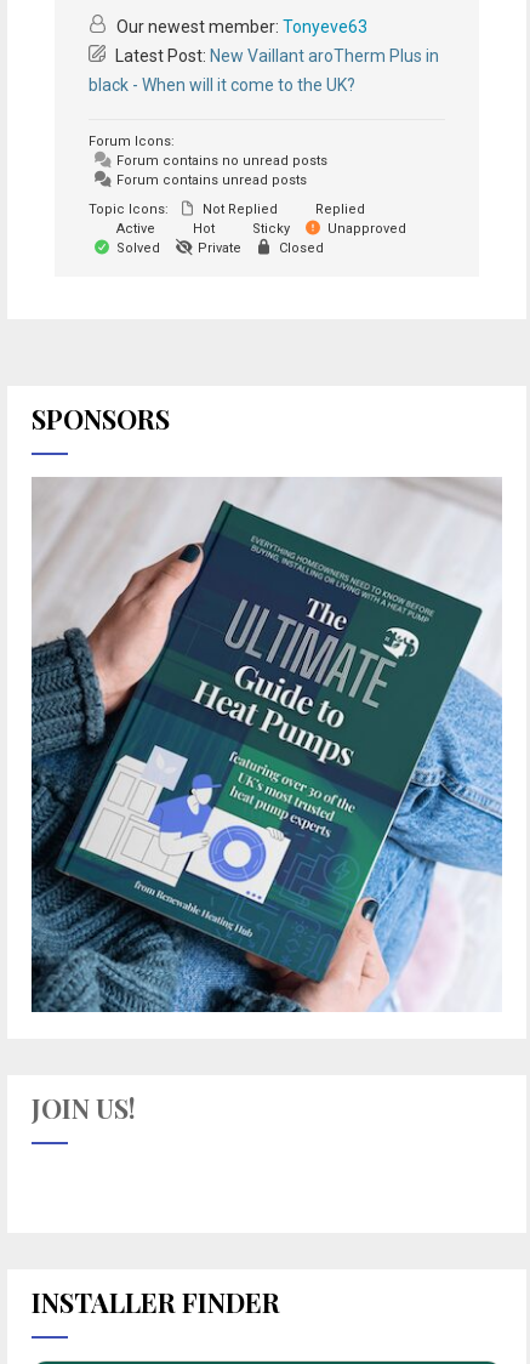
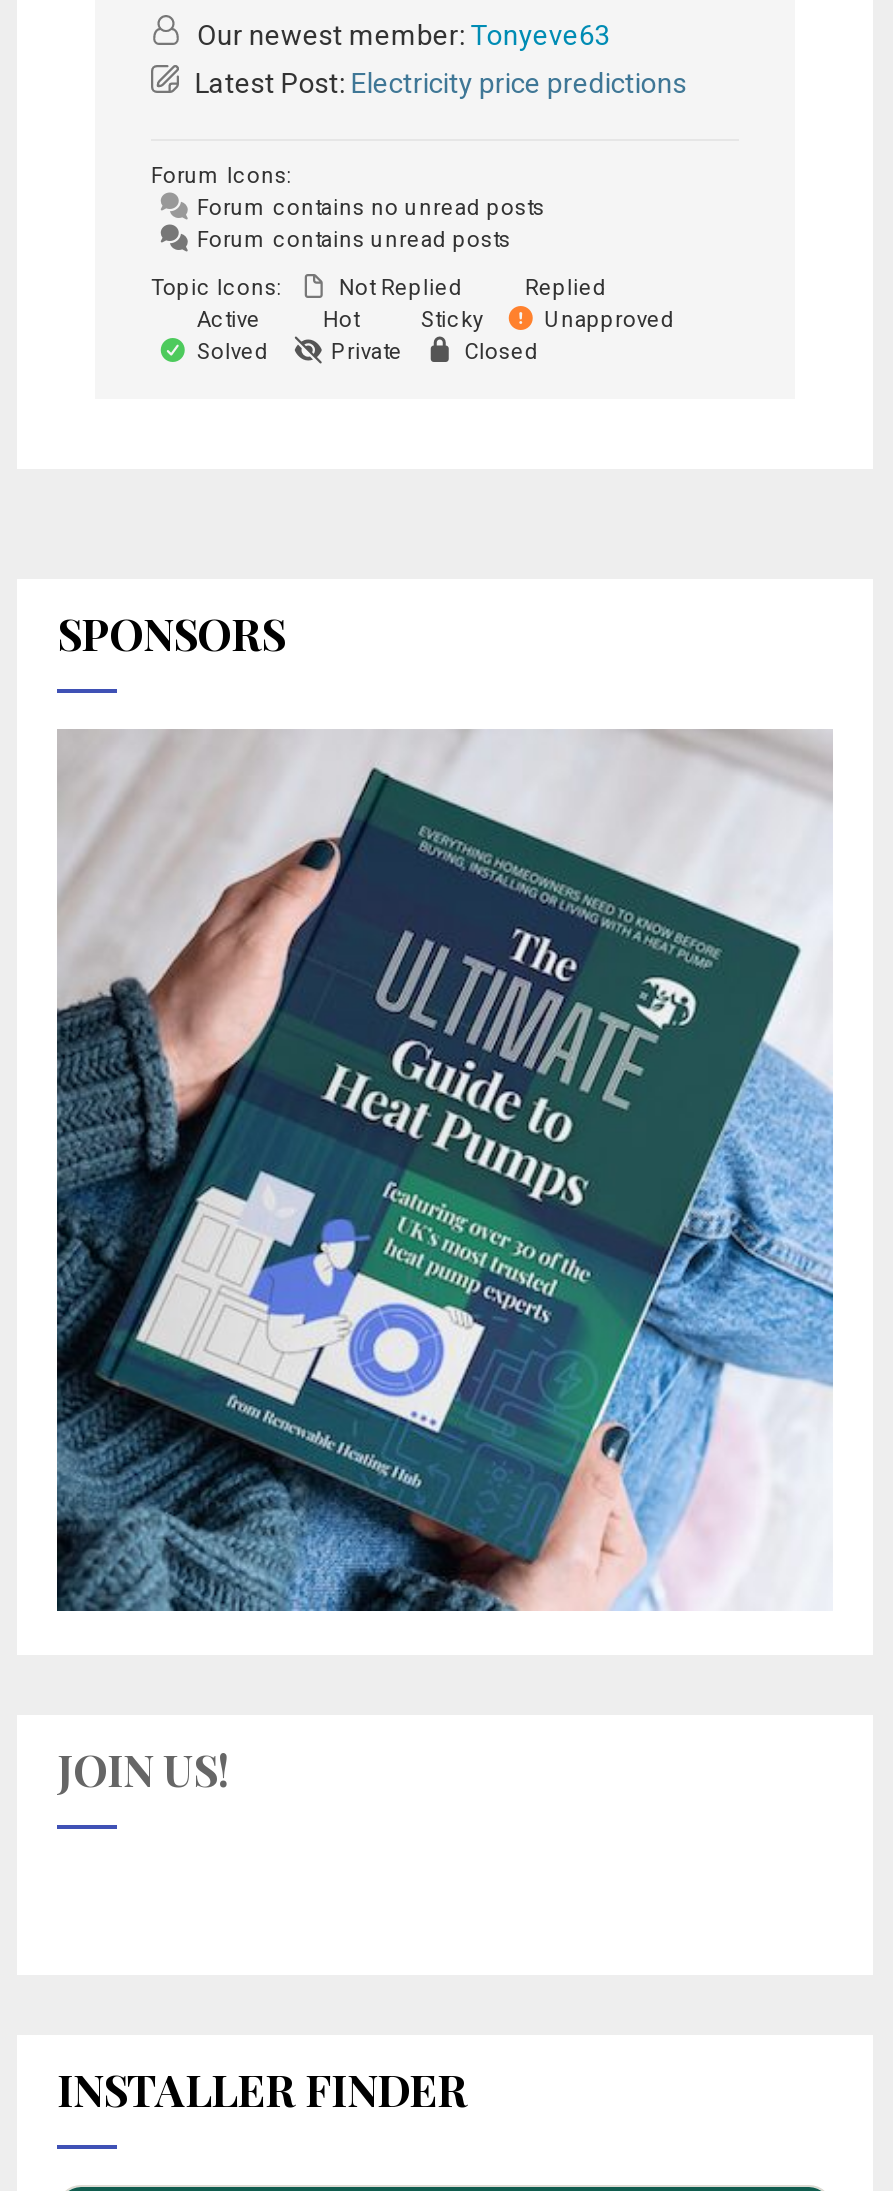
- Latest Post: New Vaillant aroTherm Plus in
- black - When will it come to the UK?
+ Latest Post: Electricity price predictions
